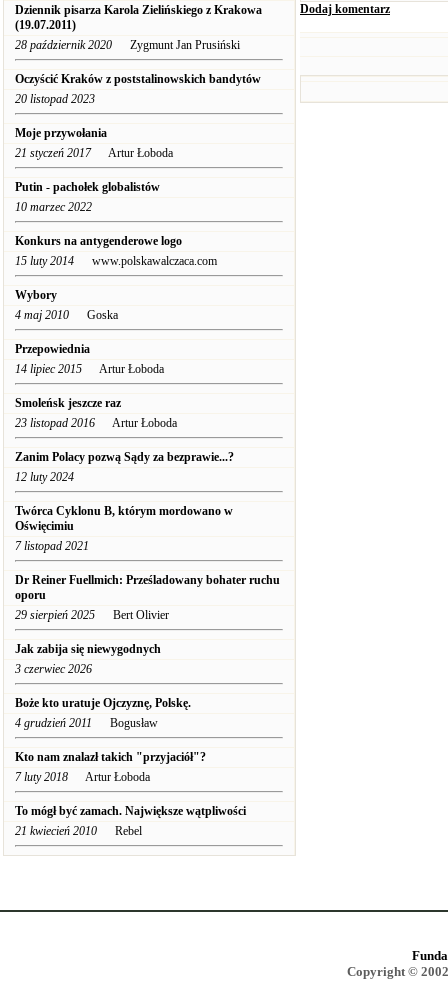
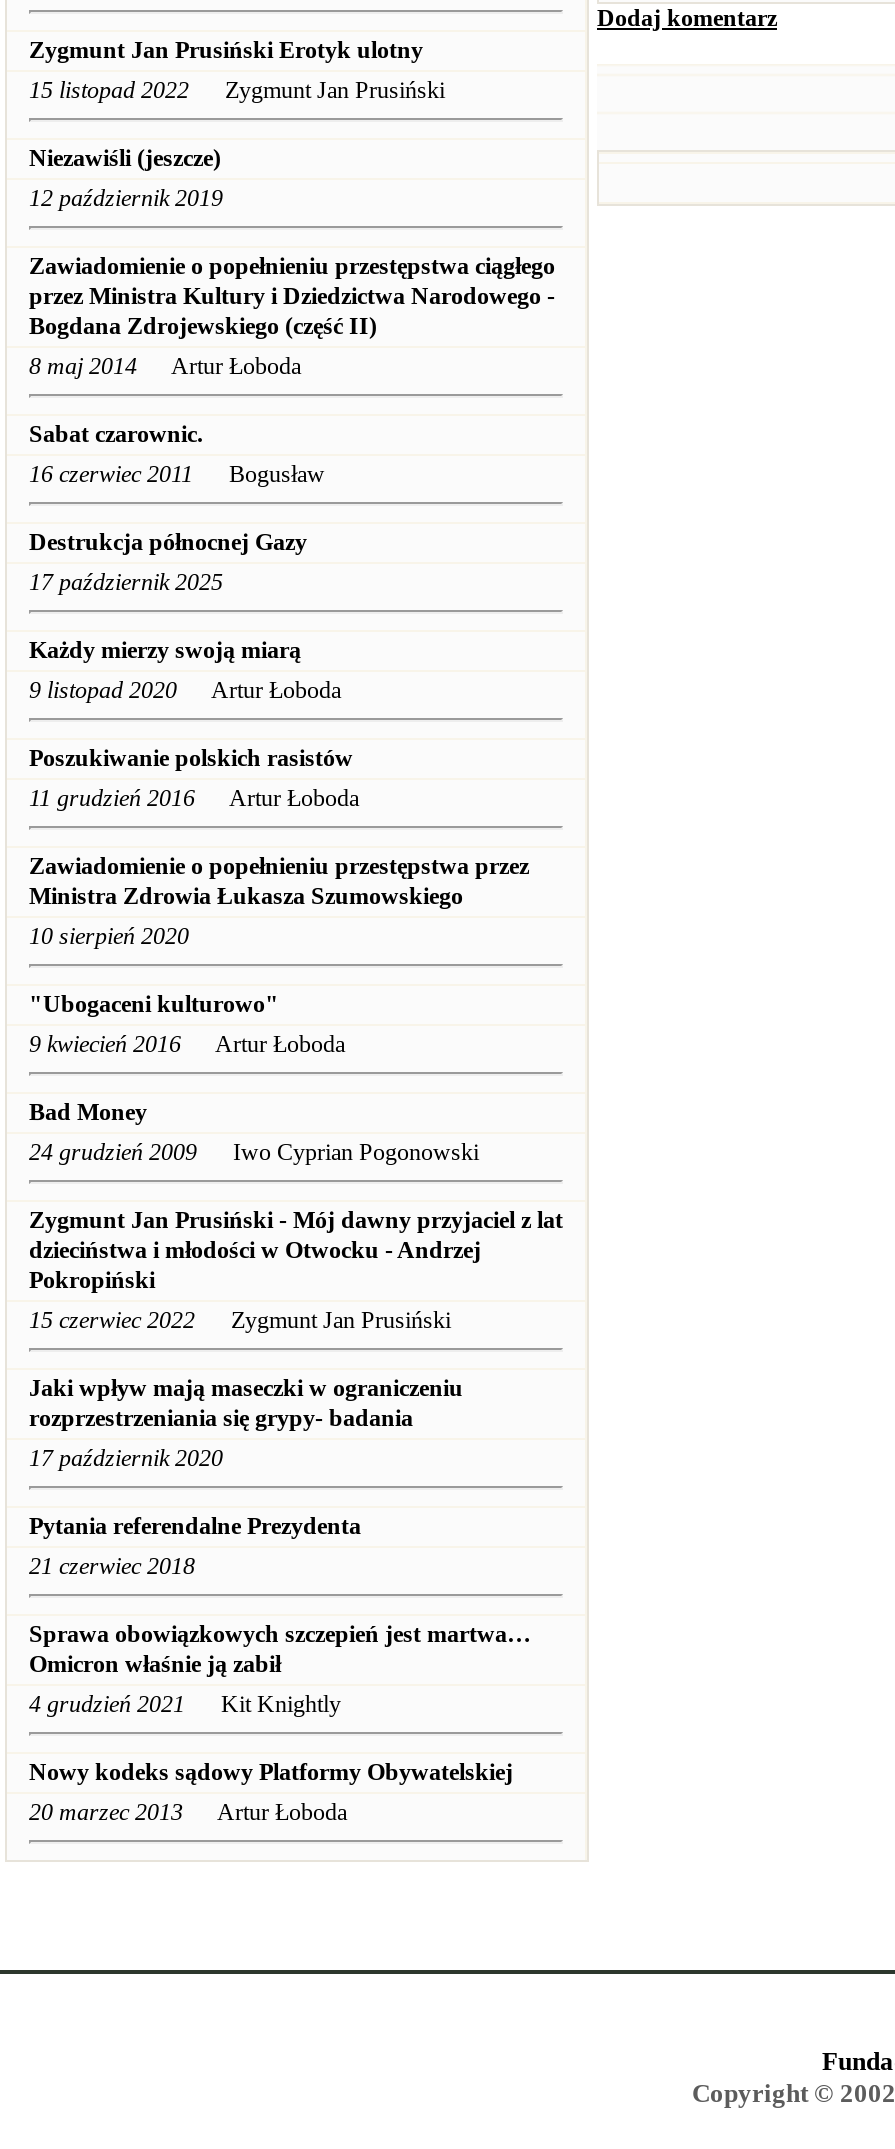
- Dziennik pisarza Karola Zielińskiego z Krakowa
- (19.07.2011)
- 28 październik 2020 Zygmunt Jan Prusiński
+ Zygmunt Jan Prusiński Erotyk ulotny
+ 15 listopad 2022 Zygmunt Jan Prusiński

- Oczyścić Kraków z poststalinowskich bandytów
- 20 listopad 2023
+ Niezawiśli (jeszcze)
+ 12 październik 2019

- Moje przywołania
- 21 styczeń 2017 Artur Łoboda
+ Zawiadomienie o popełnieniu przestępstwa ciągłego
+ przez Ministra Kultury i Dziedzictwa Narodowego -
+ Bogdana Zdrojewskiego (część II)
+ 8 maj 2014 Artur Łoboda

- Putin - pachołek globalistów
- 10 marzec 2022
+ Sabat czarownic.
+ 16 czerwiec 2011 Bogusław

- Konkurs na antygenderowe logo
- 15 luty 2014 www.polskawalczaca.com
+ Destrukcja północnej Gazy
+ 17 październik 2025

- Wybory
- 4 maj 2010 Goska
+ Każdy mierzy swoją miarą
+ 9 listopad 2020 Artur Łoboda

- Przepowiednia
- 14 lipiec 2015 Artur Łoboda
+ Poszukiwanie polskich rasistów
+ 11 grudzień 2016 Artur Łoboda

- Smoleńsk jeszcze raz
- 23 listopad 2016 Artur Łoboda
+ Zawiadomienie o popełnieniu przestępstwa przez
+ Ministra Zdrowia Łukasza Szumowskiego
+ 10 sierpień 2020

- Zanim Polacy pozwą Sądy za bezprawie...?
- 12 luty 2024
+ "Ubogaceni kulturowo"
+ 9 kwiecień 2016 Artur Łoboda

- Twórca Cyklonu B, którym mordowano w
- Oświęcimiu
- 7 listopad 2021
+ Bad Money
+ 24 grudzień 2009 Iwo Cyprian Pogonowski

- Dr Reiner Fuellmich: Prześladowany bohater ruchu
- oporu
- 29 sierpień 2025 Bert Olivier
+ Zygmunt Jan Prusiński - Mój dawny przyjaciel z lat
+ dzieciństwa i młodości w Otwocku - Andrzej
+ Pokropiński
+ 15 czerwiec 2022 Zygmunt Jan Prusiński

- Jak zabija się niewygodnych
- 3 czerwiec 2026
+ Jaki wpływ mają maseczki w ograniczeniu
+ rozprzestrzeniania się grypy- badania
+ 17 październik 2020

- Boże kto uratuje Ojczyznę, Polskę.
- 4 grudzień 2011 Bogusław
+ Pytania referendalne Prezydenta
+ 21 czerwiec 2018

- Kto nam znalazł takich "przyjaciół"?
- 7 luty 2018 Artur Łoboda
+ Sprawa obowiązkowych szczepień jest martwa…
+ Omicron właśnie ją zabił
+ 4 grudzień 2021 Kit Knightly

- To mógł być zamach. Największe wątpliwości
- 21 kwiecień 2010 Rebel
+ Nowy kodeks sądowy Platformy Obywatelskiej
+ 20 marzec 2013 Artur Łoboda
